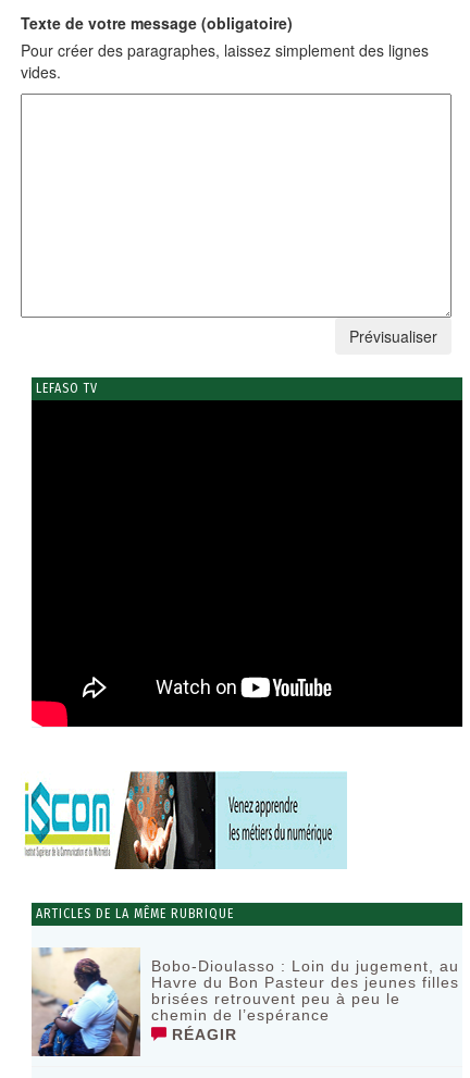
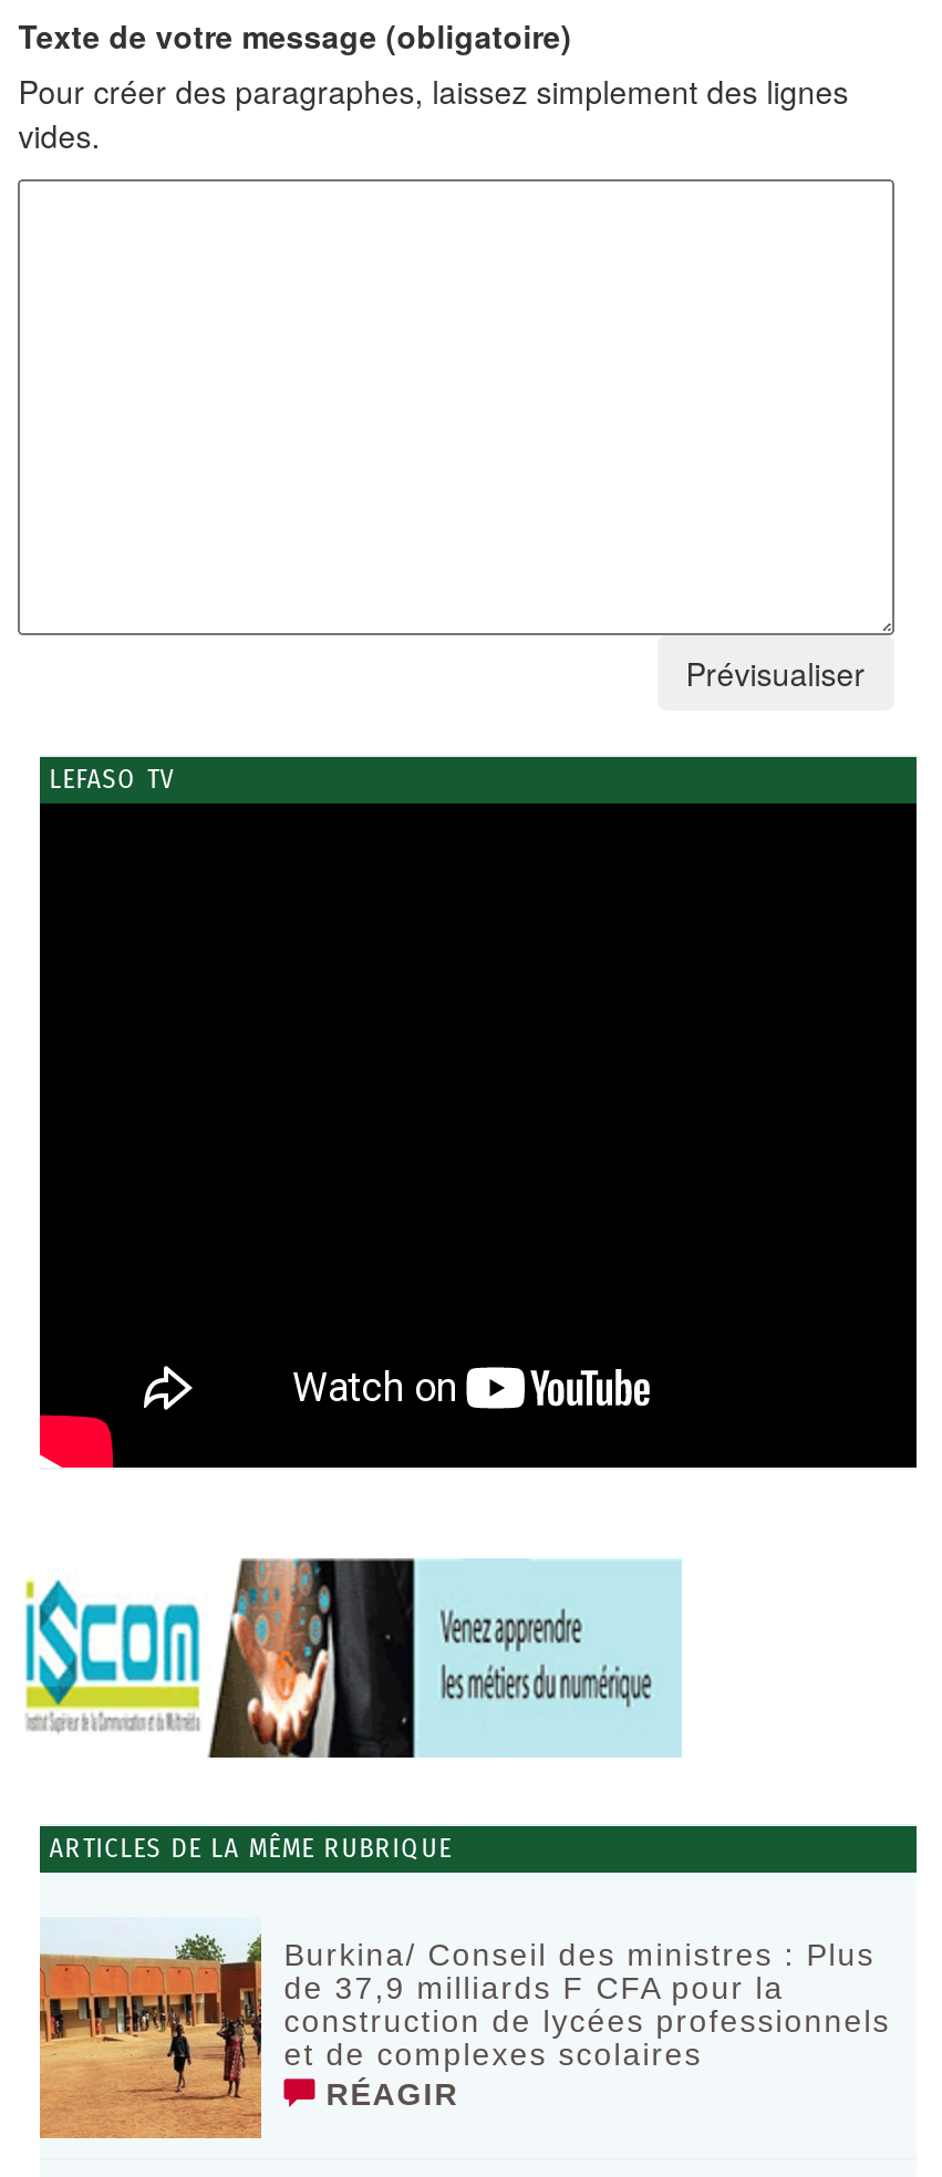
- [image]
- Bobo-Dioulasso : Loin du jugement, au
- Havre du Bon Pasteur des jeunes filles
- brisées retrouvent peu à peu le
- chemin de l’espérance
+ [image]
+ Burkina/ Conseil des ministres : Plus
+ de 37,9 milliards F CFA pour la
+ construction de lycées professionnels
+ et de complexes scolaires
